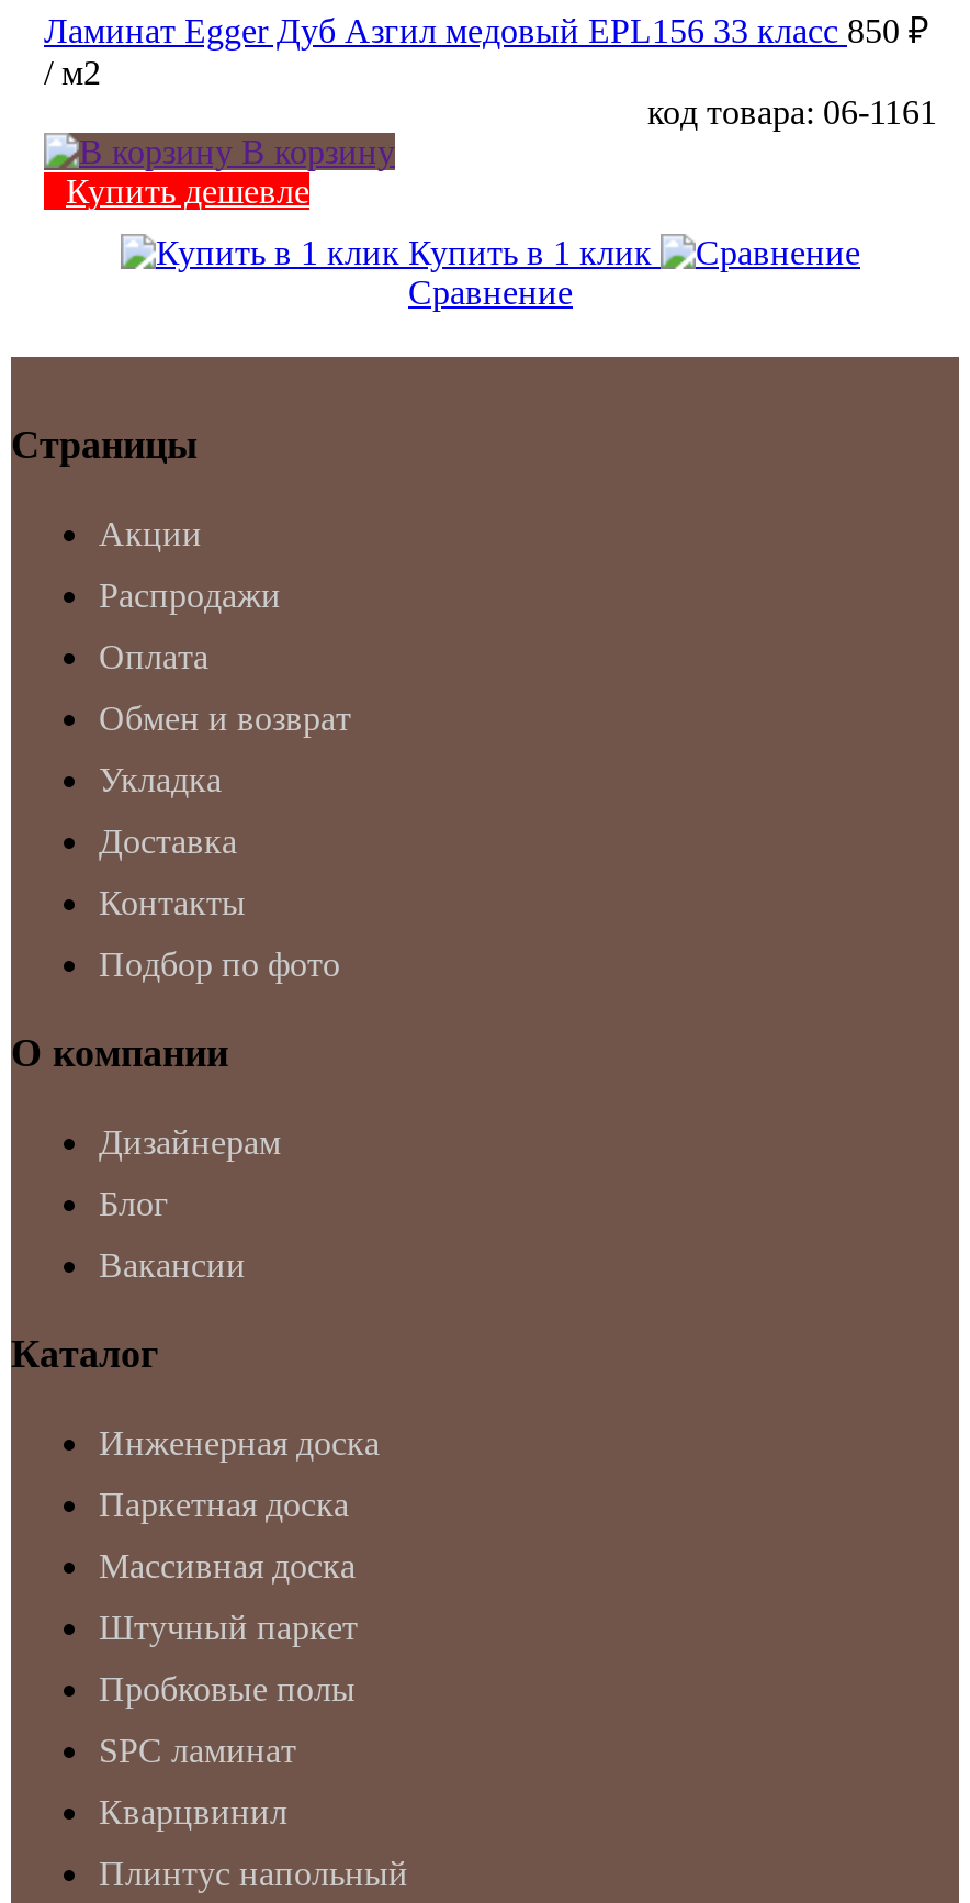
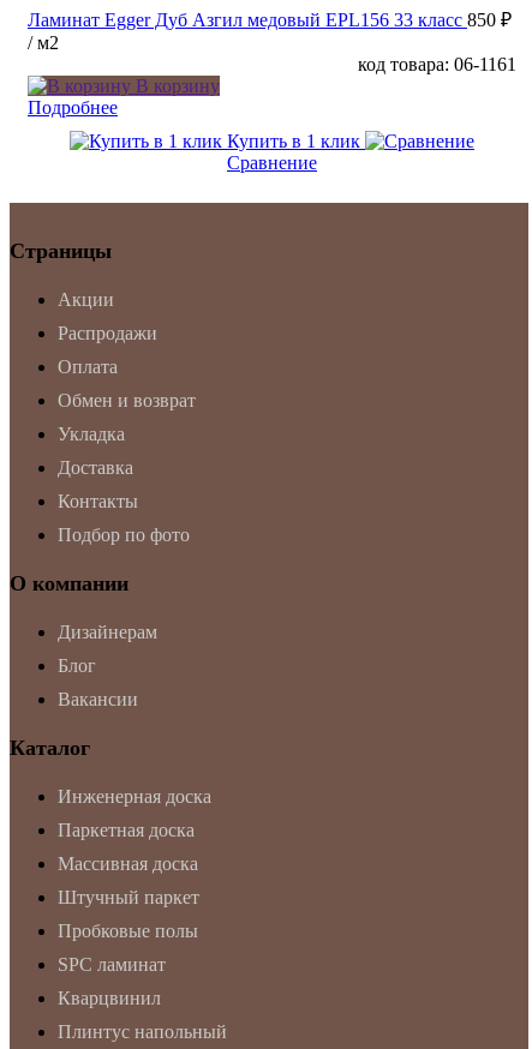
- Купить дешевле
+ Подробнее
